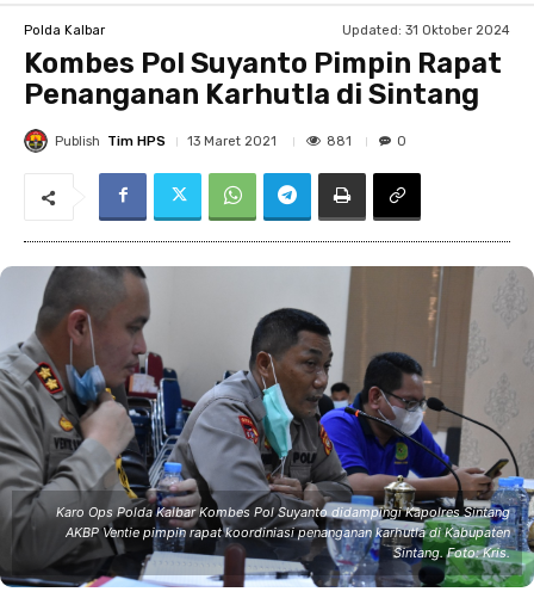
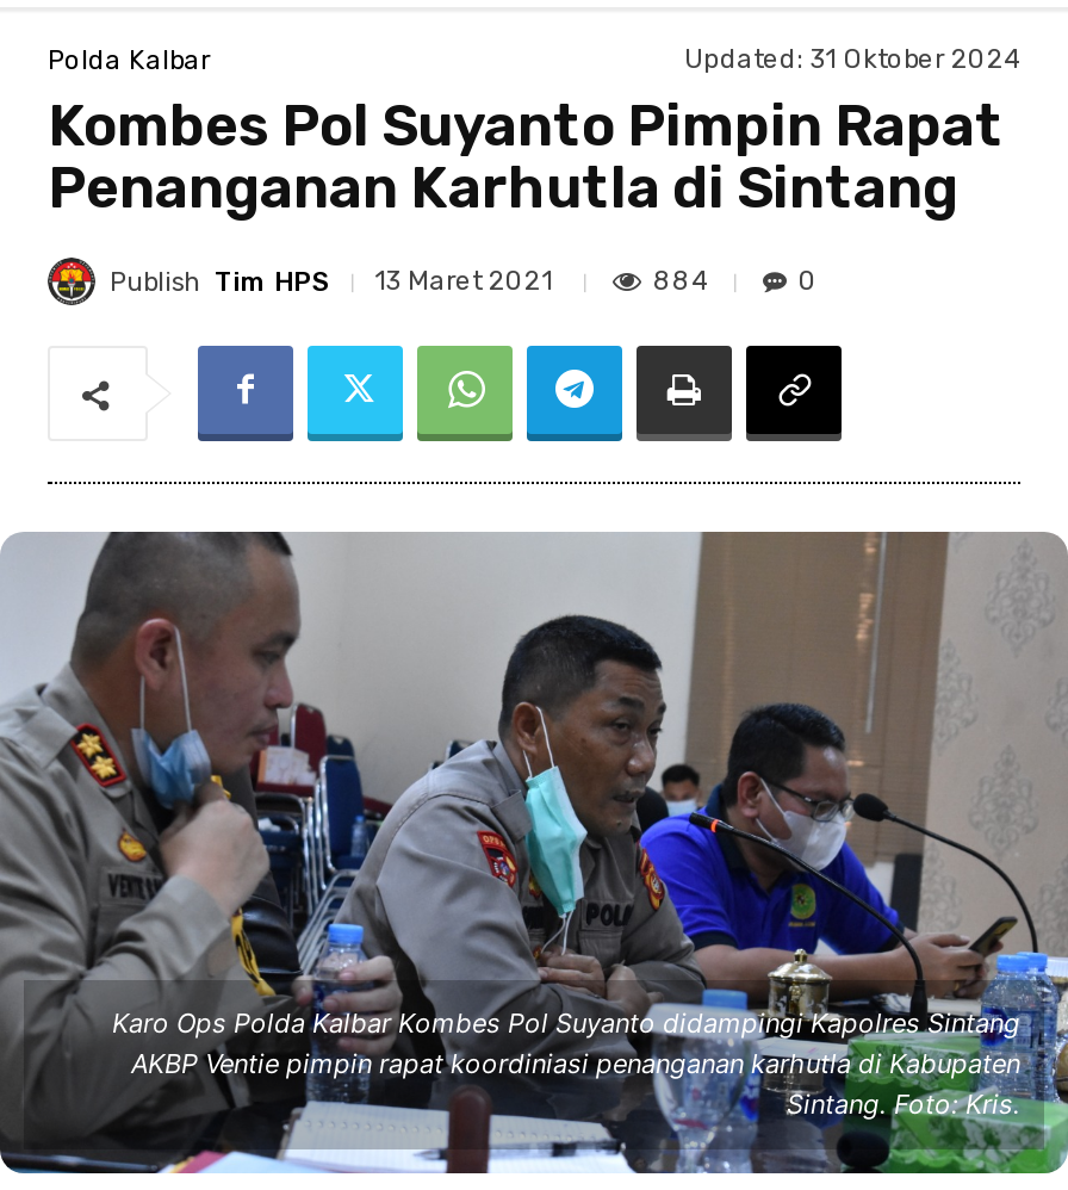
- 881
+ 884
